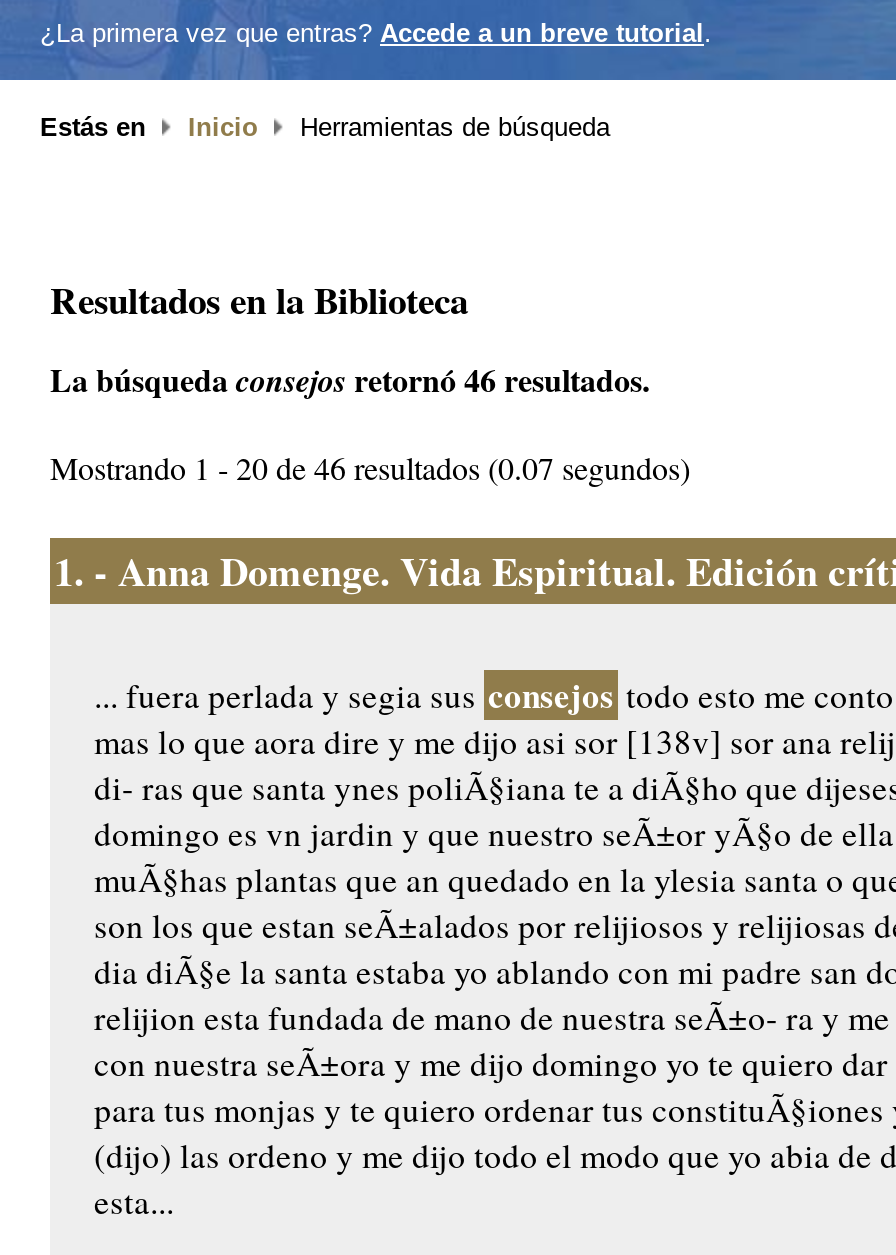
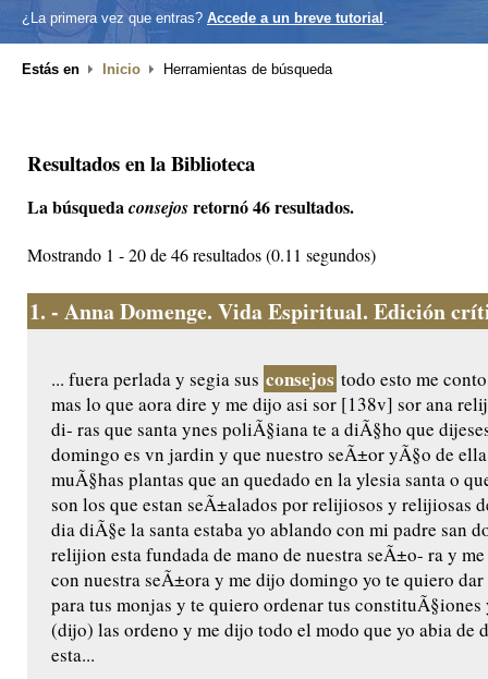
- Mostrando 1 - 20 de 46 resultados (0.07 segundos)
+ Mostrando 1 - 20 de 46 resultados (0.11 segundos)
